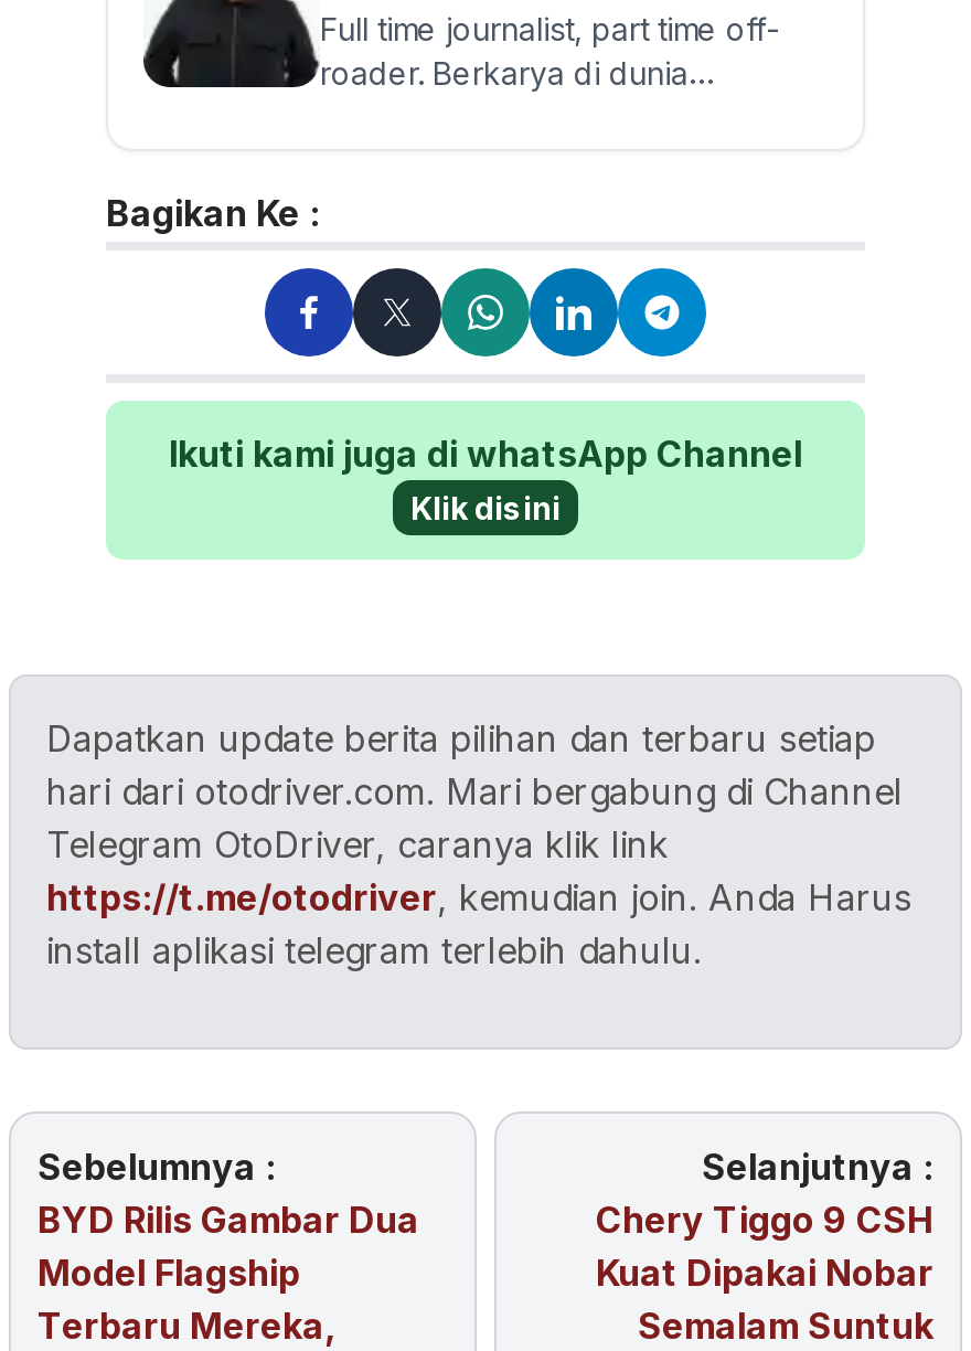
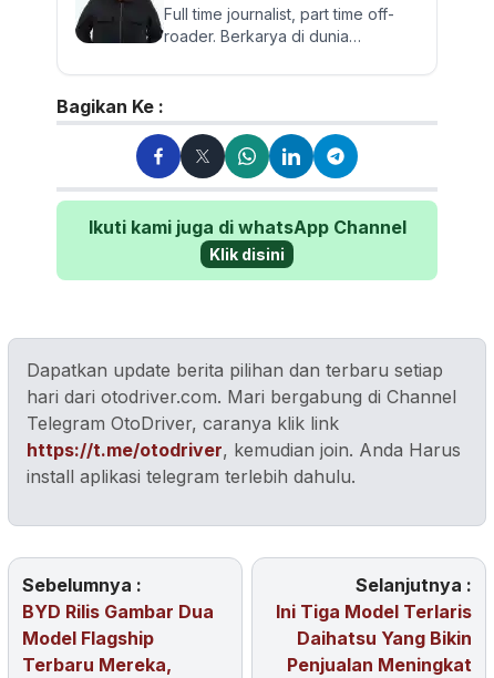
- Chery Tiggo 9 CSH
- Kuat Dipakai Nobar
- Semalam Suntuk
+ Ini Tiga Model Terlaris
+ Daihatsu Yang Bikin
+ Penjualan Meningkat
